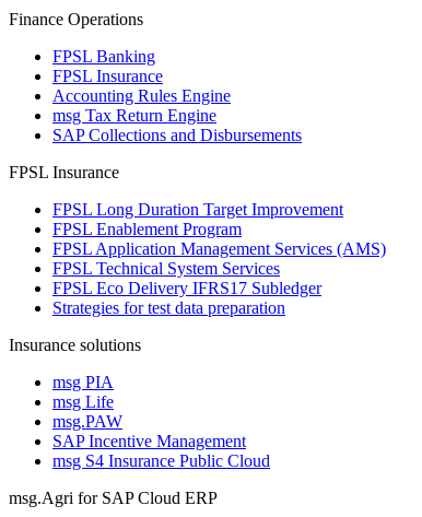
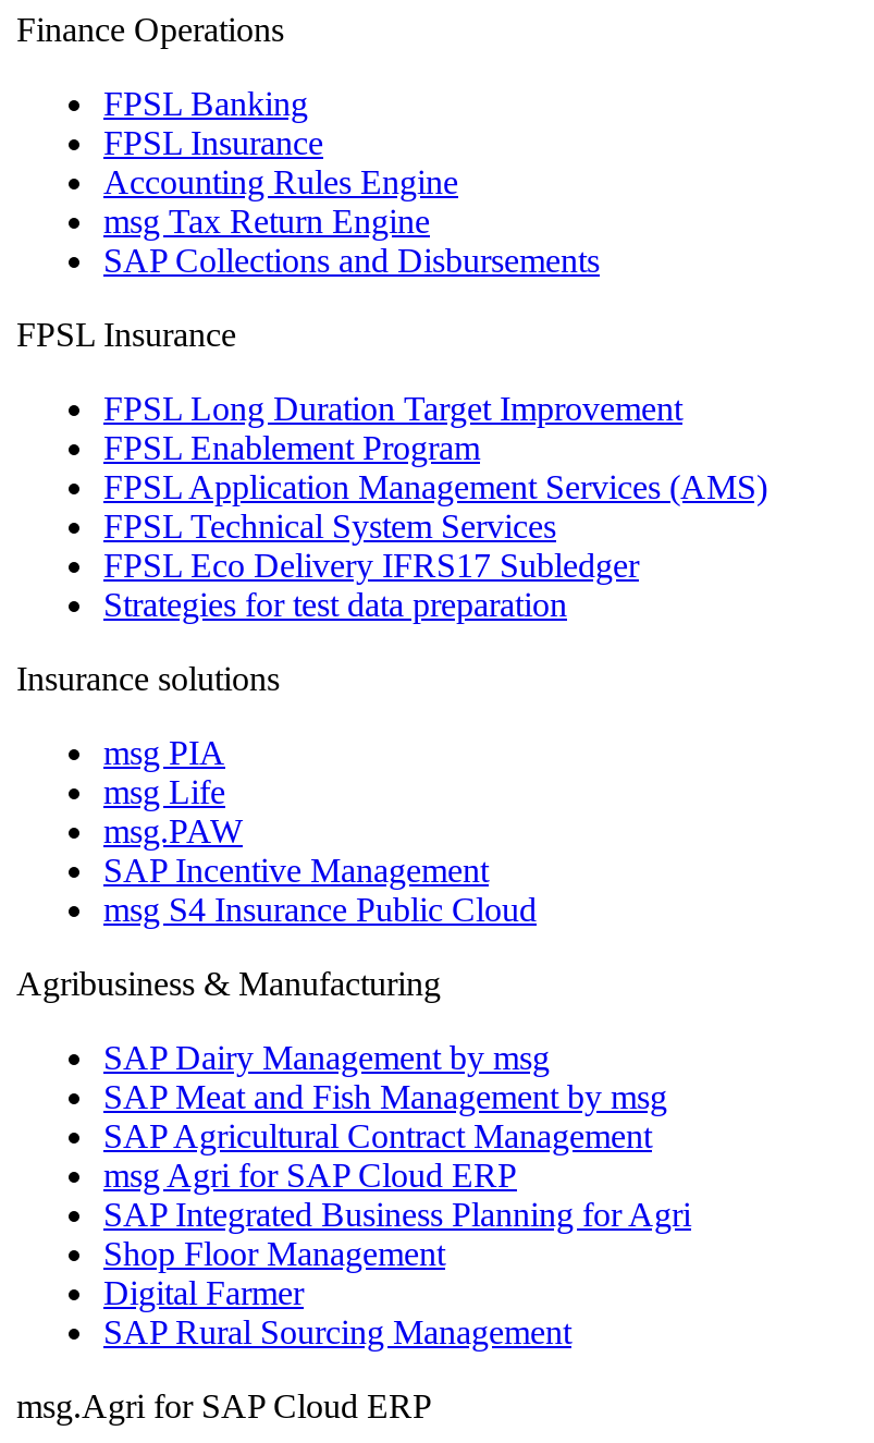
+ Agribusiness & Manufacturing
+ SAP Dairy Management by msg
+ SAP Meat and Fish Management by msg
+ SAP Agricultural Contract Management
+ msg Agri for SAP Cloud ERP
+ SAP Integrated Business Planning for Agri
+ Shop Floor Management
+ Digital Farmer
+ SAP Rural Sourcing Management
